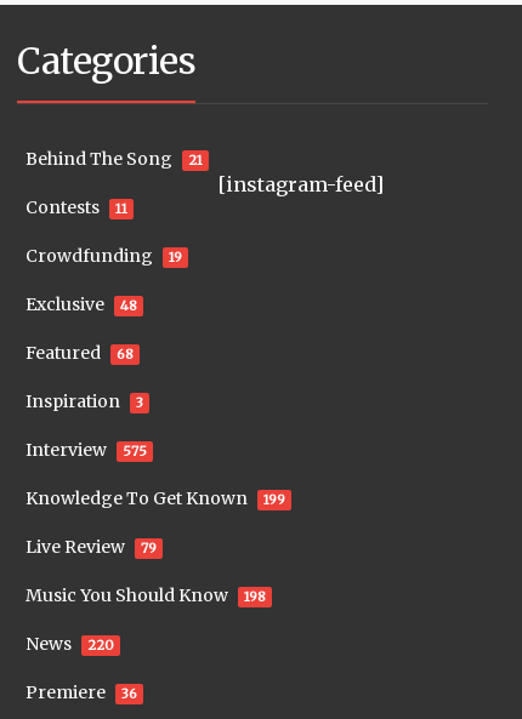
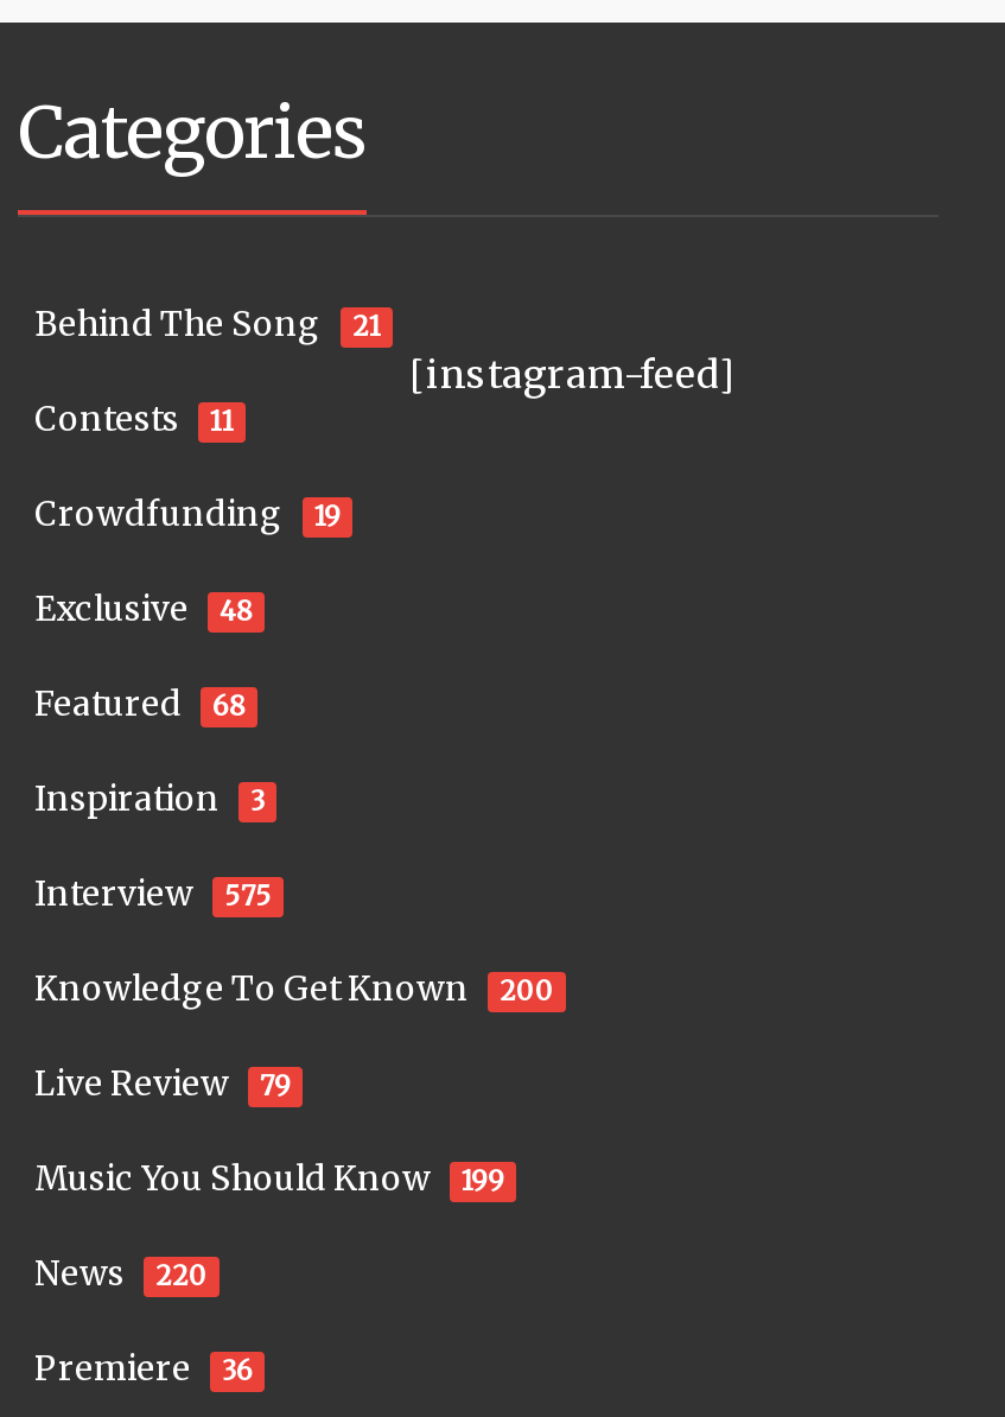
- Knowledge To Get Known 199
+ Knowledge To Get Known 200

- Music You Should Know 198
+ Music You Should Know 199
